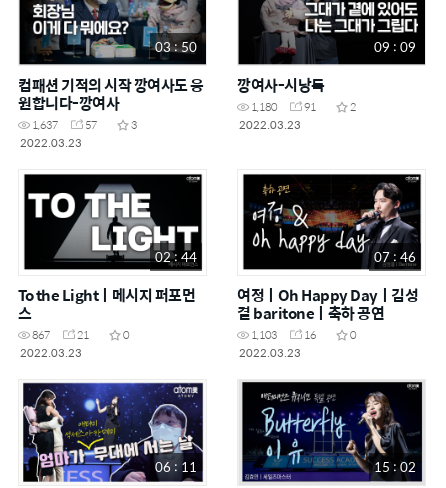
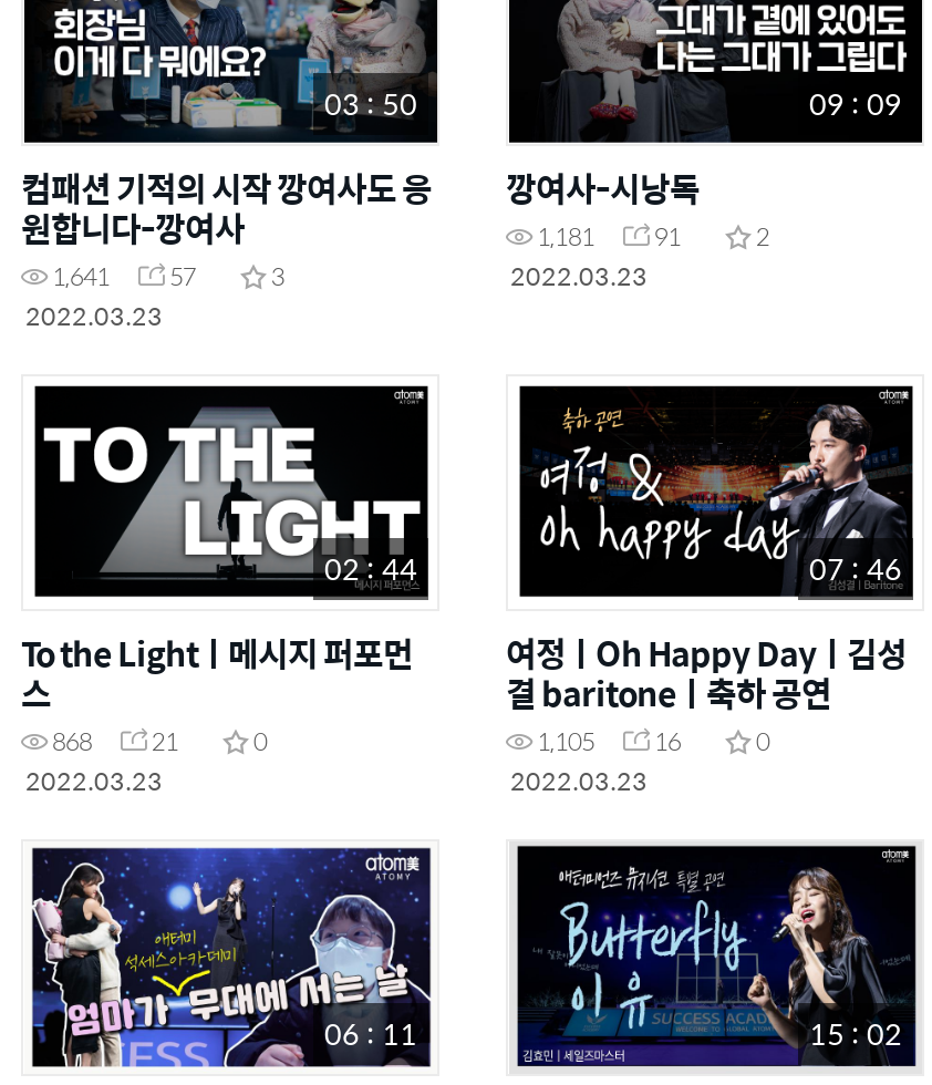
- 1,180 91 2
+ 1,181 91 2

- 1,637 57 3
+ 1,641 57 3

- 867 21 0
+ 868 21 0

- 1,103 16 0
+ 1,105 16 0
